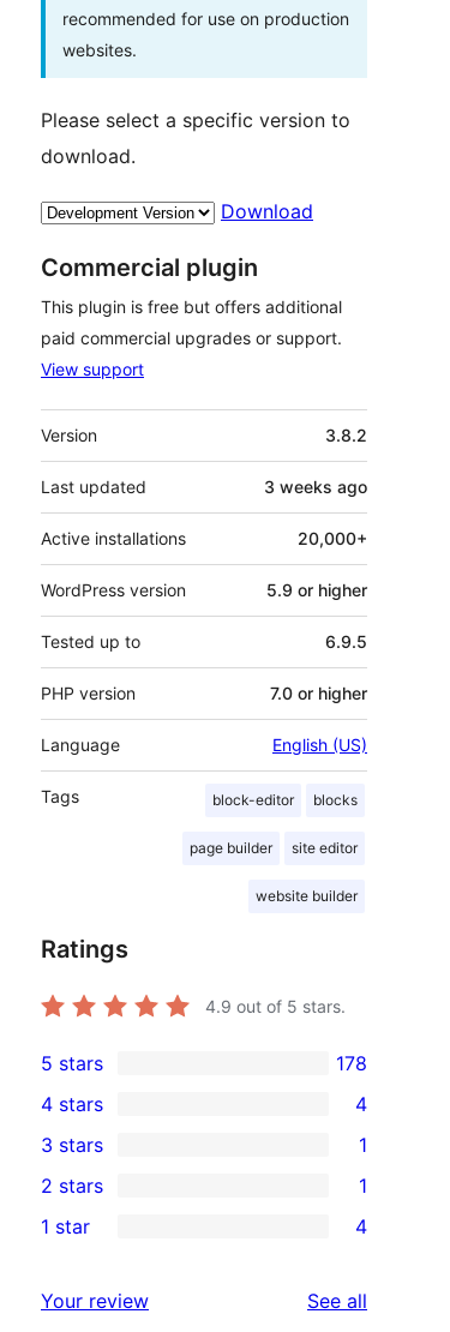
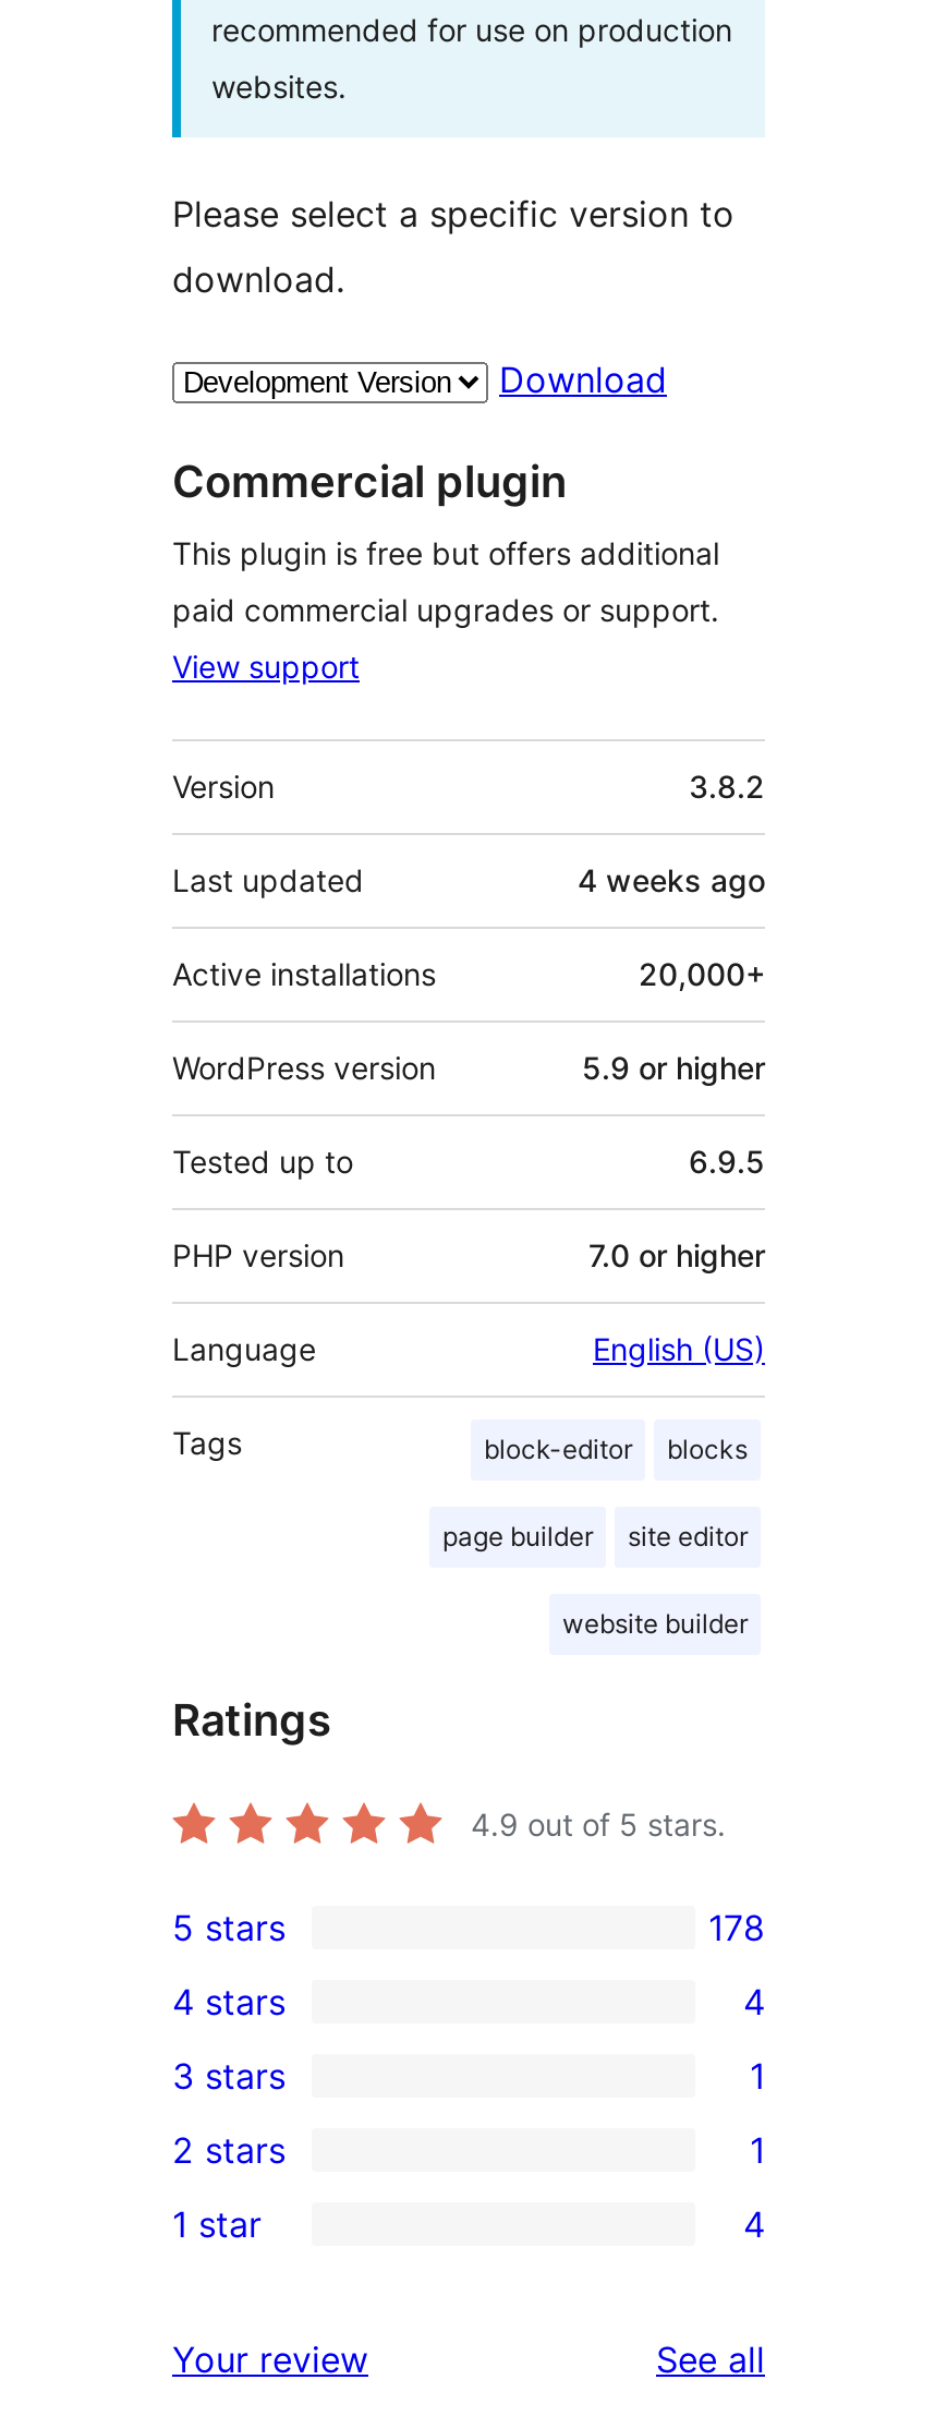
- 3 weeks ago
+ 4 weeks ago
